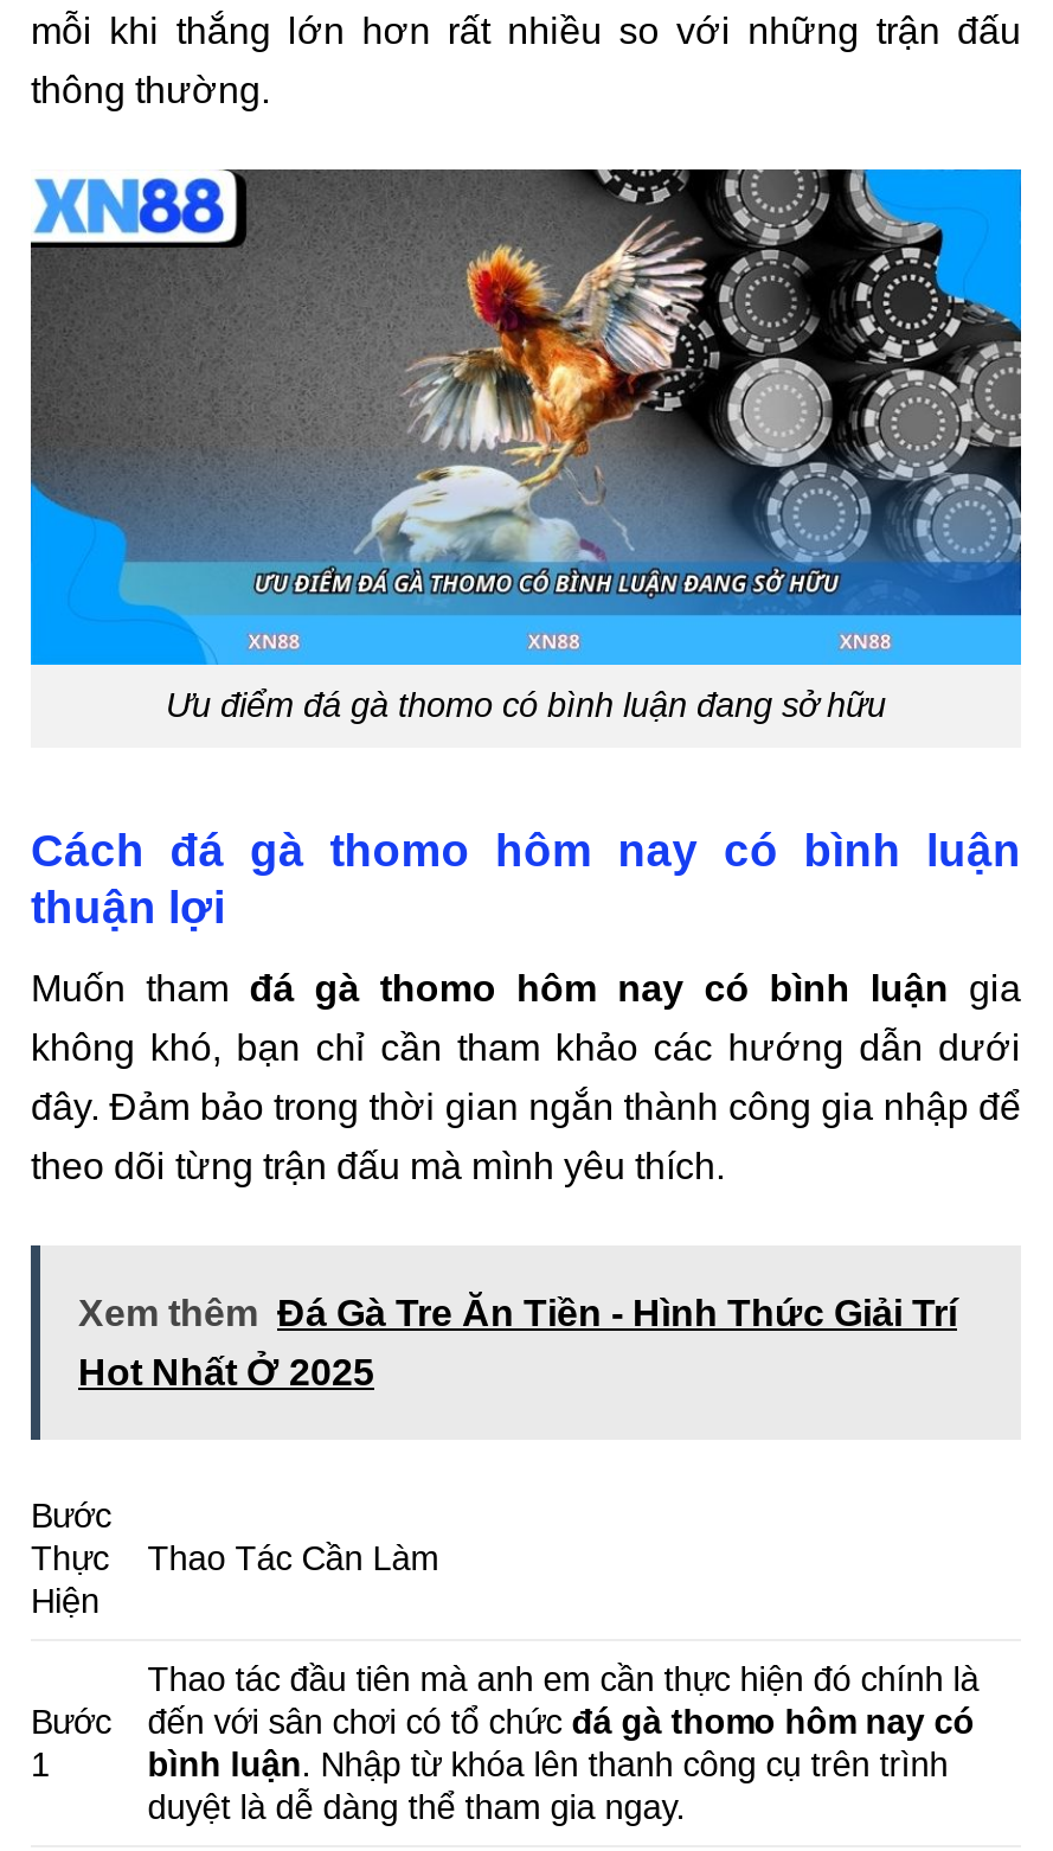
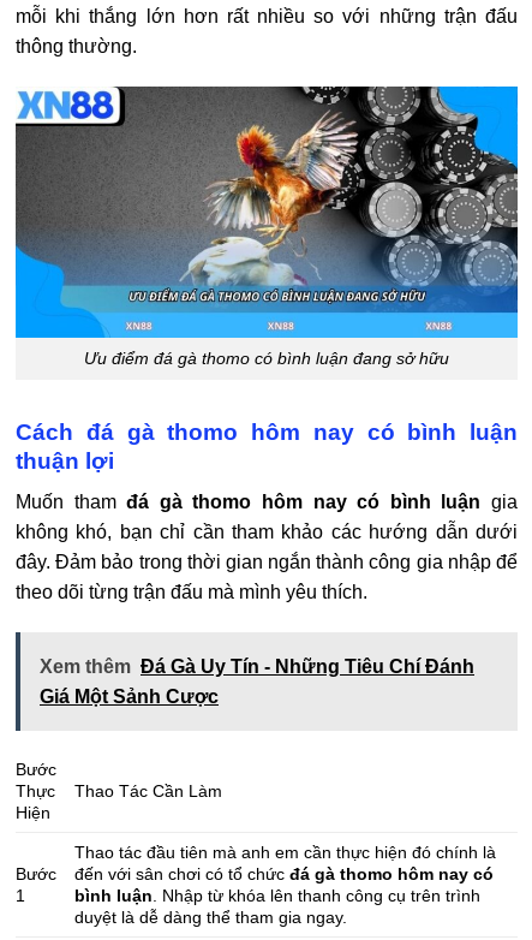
- Xem thêm Đá Gà Tre Ăn Tiền - Hình Thức Giải Trí
+ Xem thêm Đá Gà Uy Tín - Những Tiêu Chí Đánh

- Hot Nhất Ở 2025
+ Giá Một Sảnh Cược
